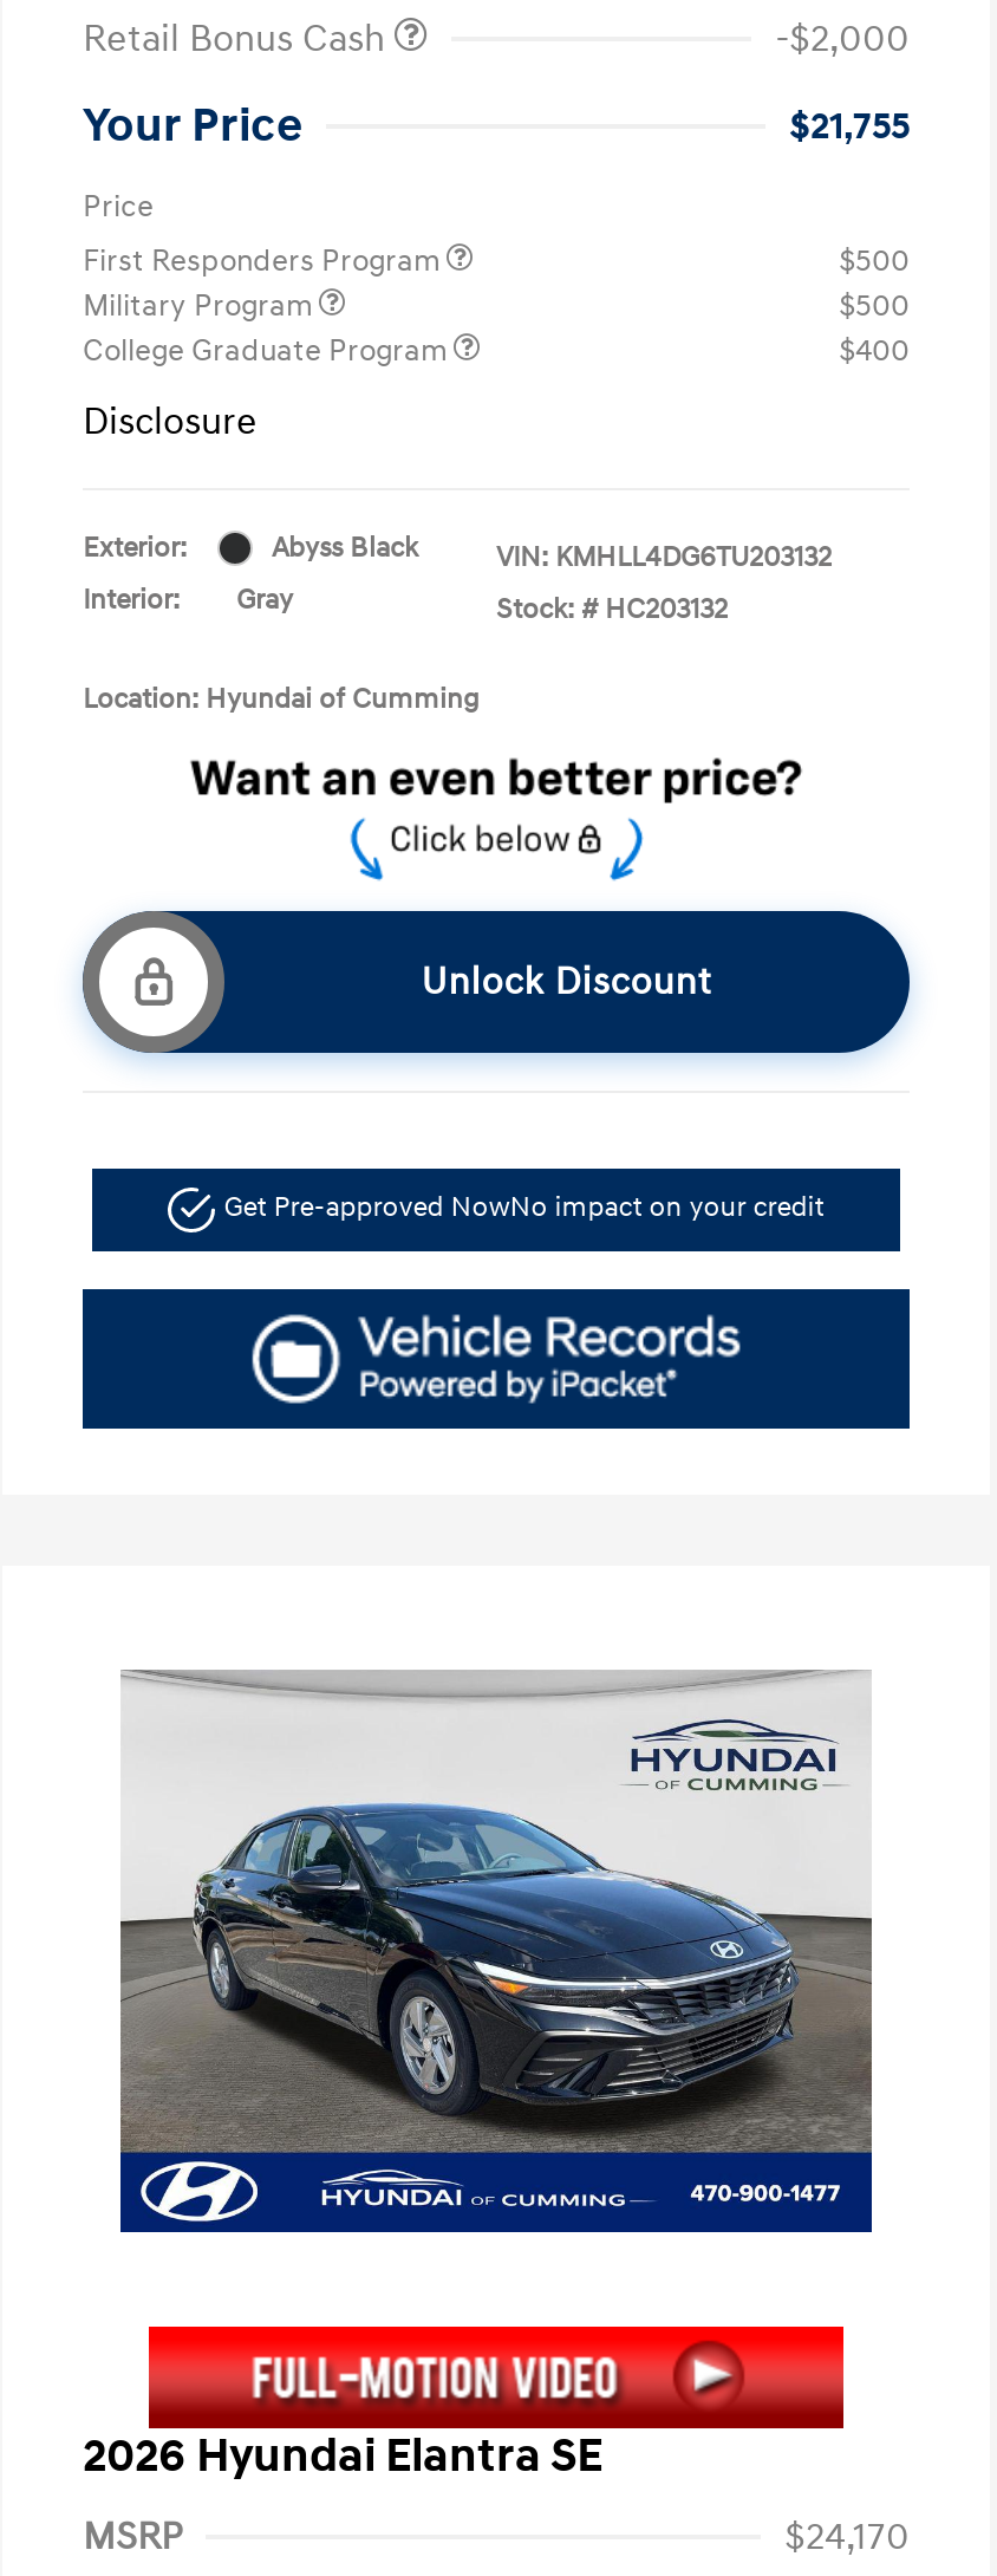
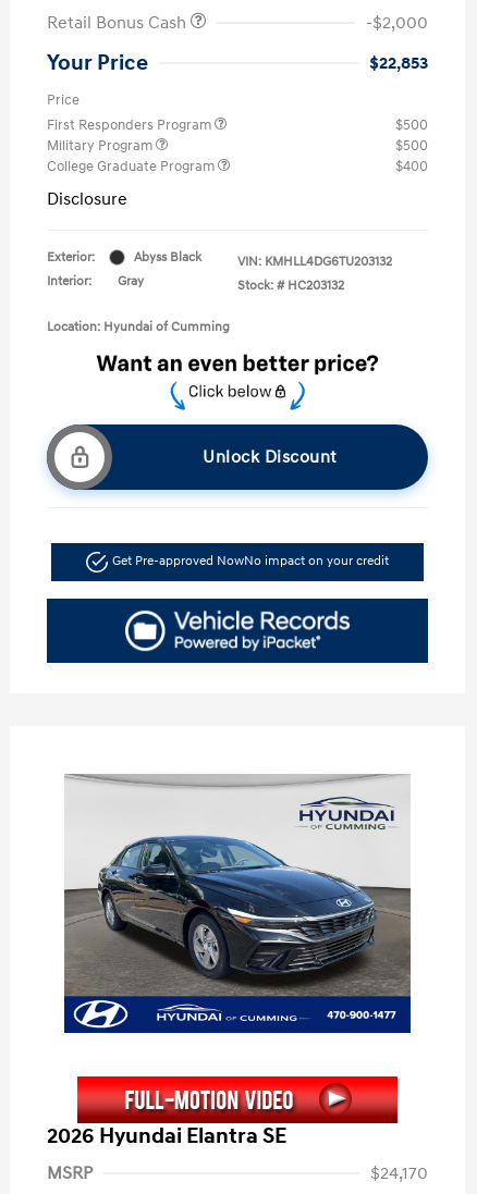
- $21,755
+ $22,853
